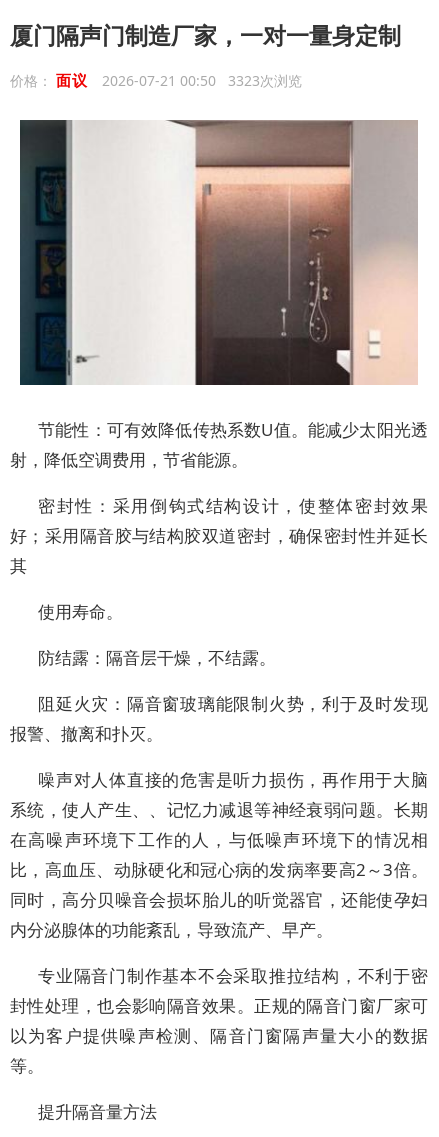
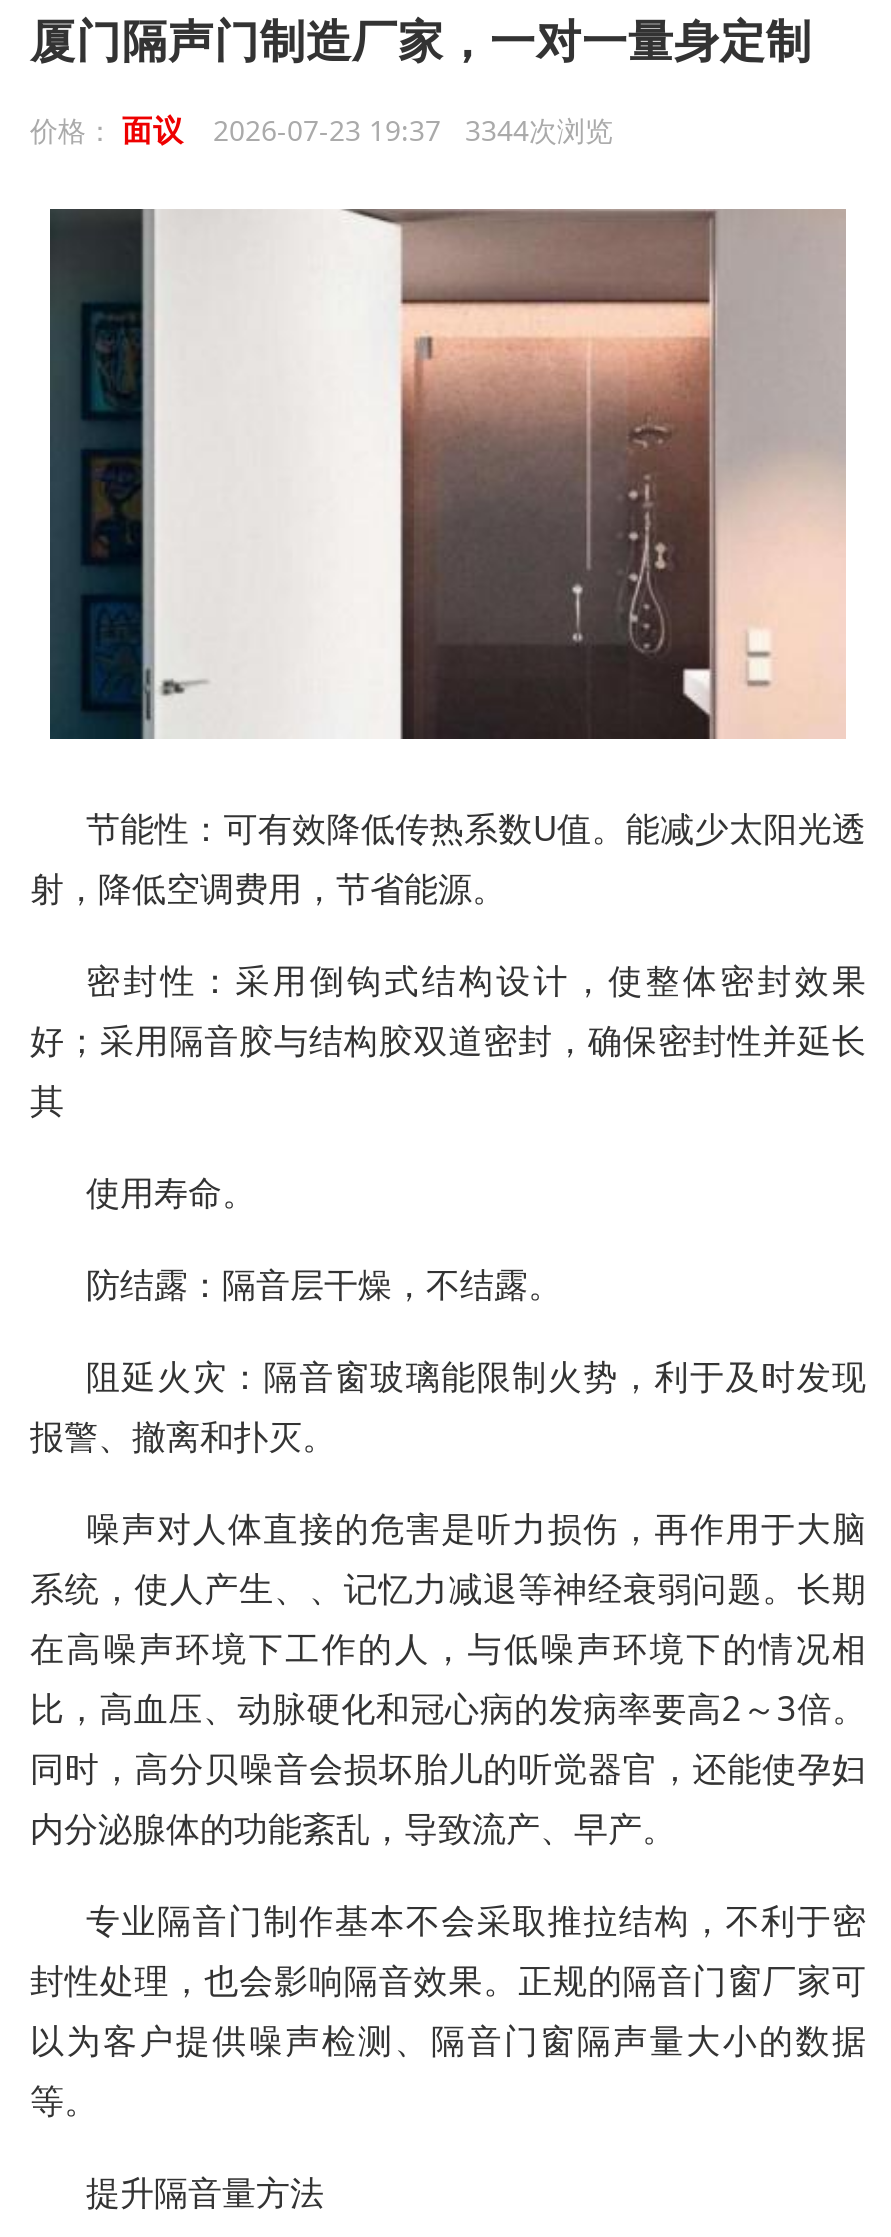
- 价格：面议 2026-07-21 00:50 3323次浏览
+ 价格：面议 2026-07-23 19:37 3344次浏览
